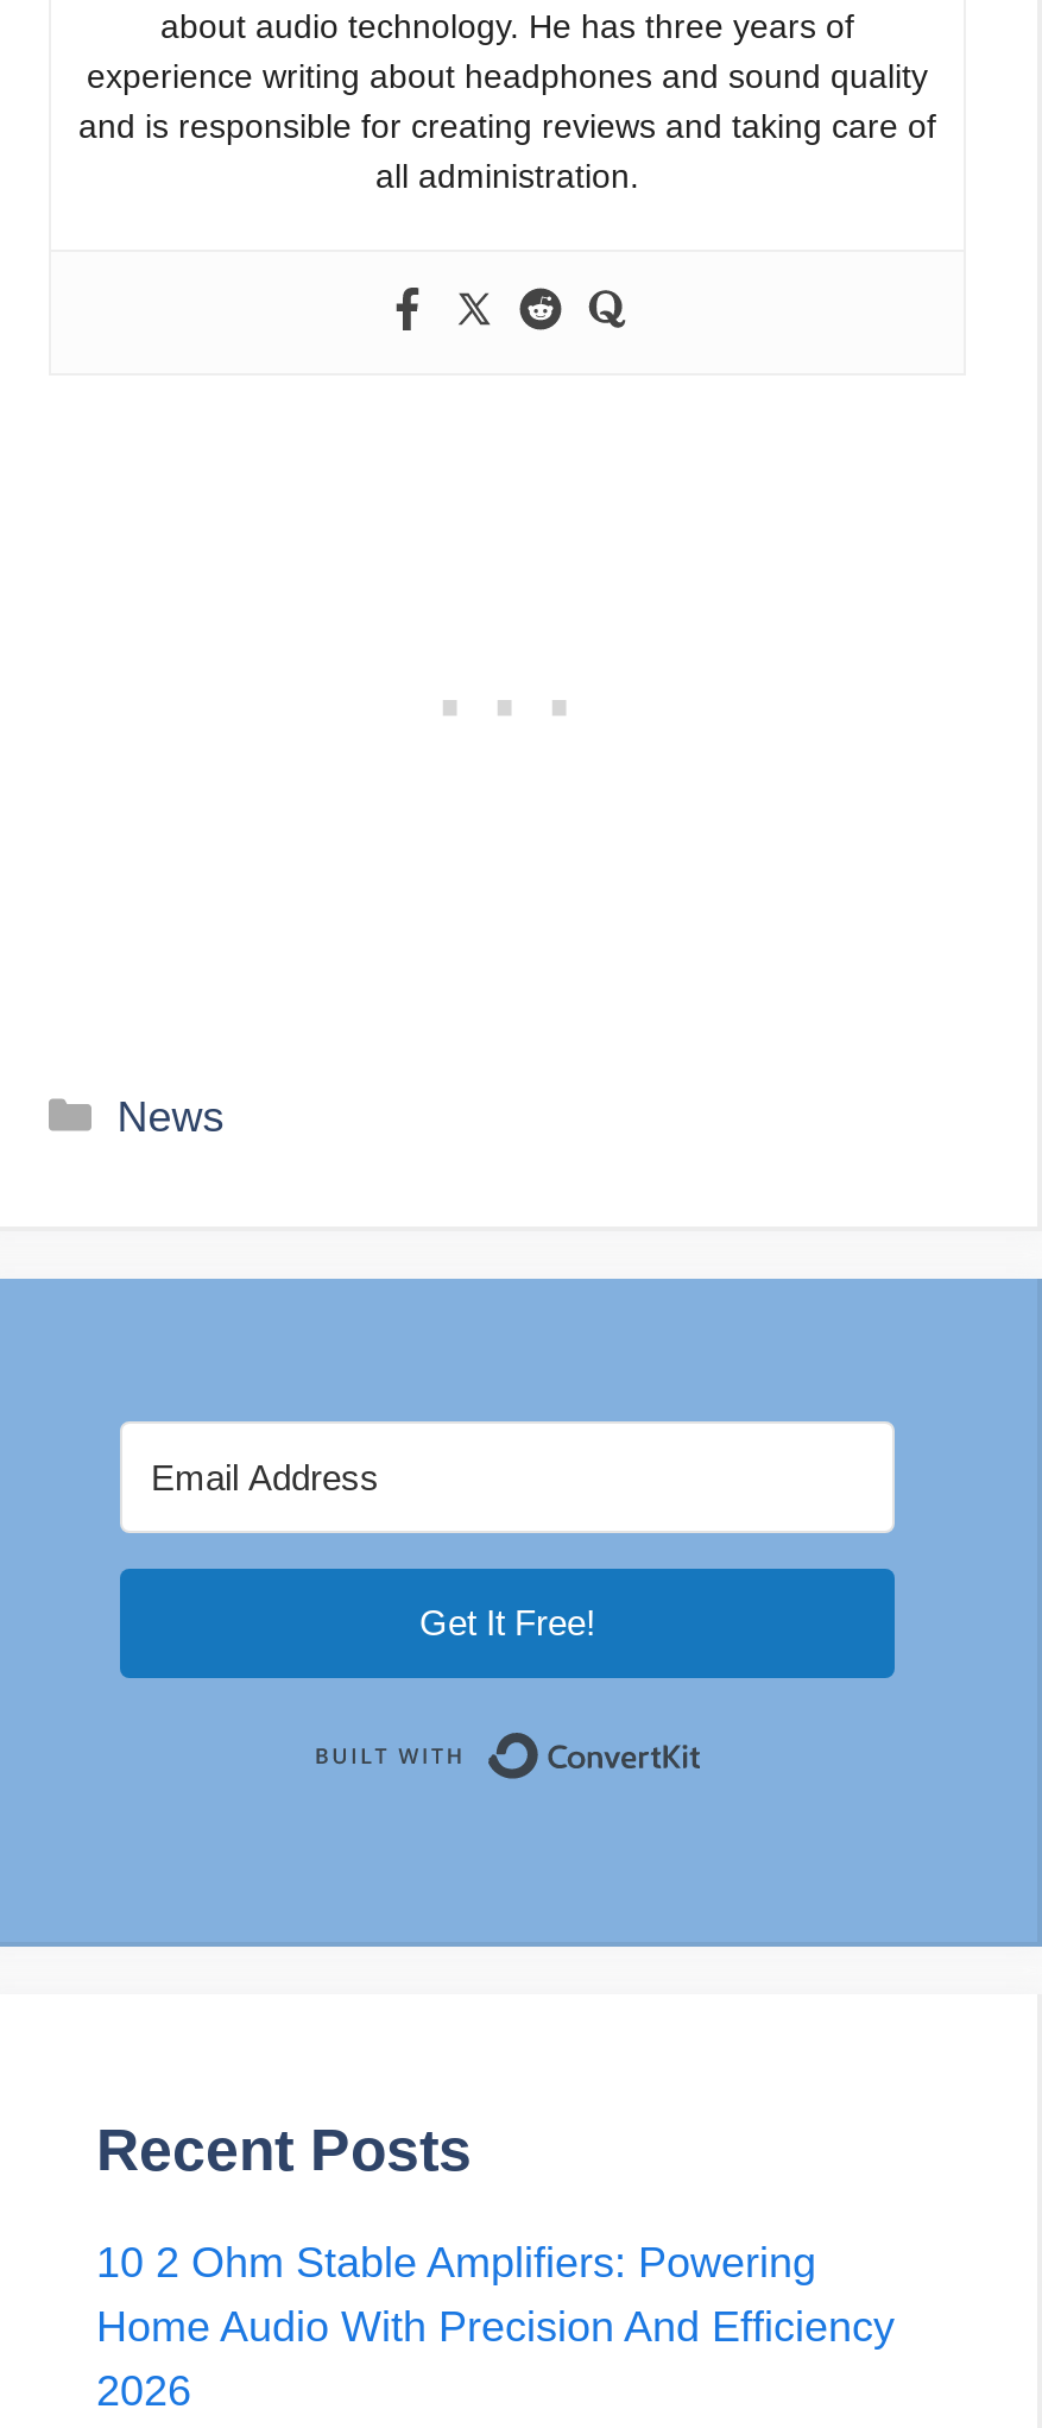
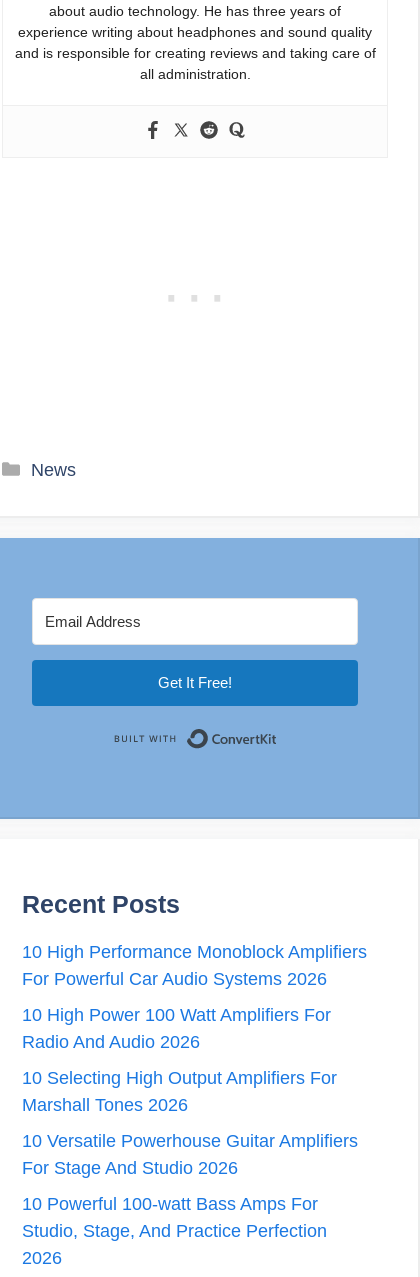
- 10 2 Ohm Stable Amplifiers: Powering
- Home Audio With Precision And Efficiency
+ 10 High Performance Monoblock Amplifiers
+ For Powerful Car Audio Systems 2026
+ 10 High Power 100 Watt Amplifiers For
+ Radio And Audio 2026
+ 10 Selecting High Output Amplifiers For
+ Marshall Tones 2026
+ 10 Versatile Powerhouse Guitar Amplifiers
+ For Stage And Studio 2026
+ 10 Powerful 100-watt Bass Amps For
+ Studio, Stage, And Practice Perfection
